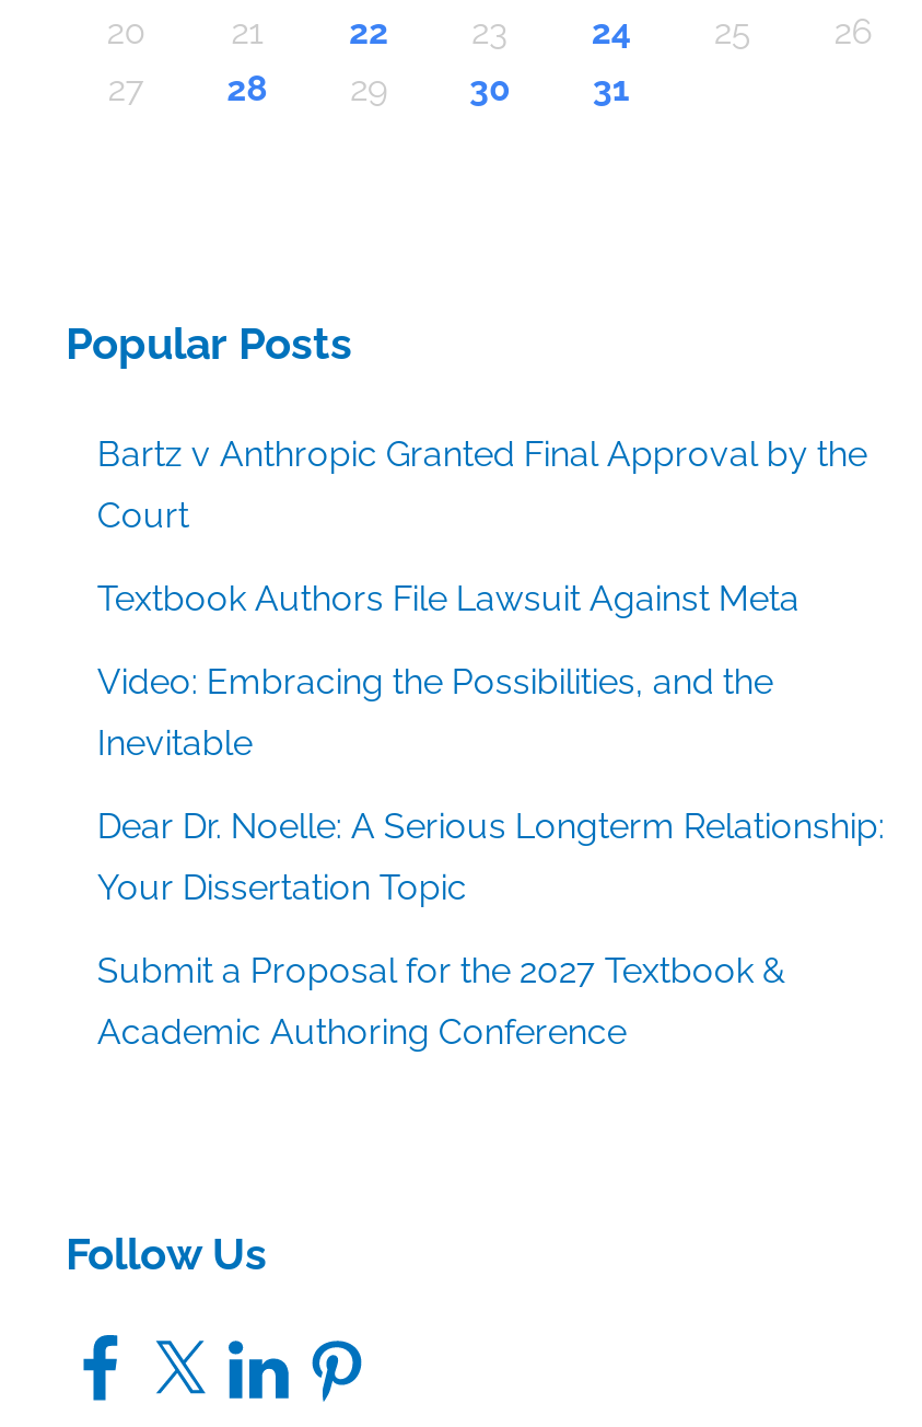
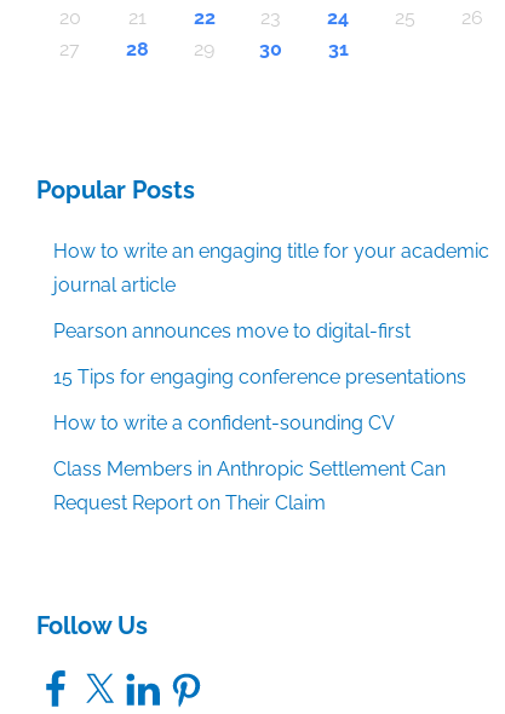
- Bartz v Anthropic Granted Final Approval by the
- Court
- Textbook Authors File Lawsuit Against Meta
- Video: Embracing the Possibilities, and the
- Inevitable
- Dear Dr. Noelle: A Serious Longterm Relationship:
- Your Dissertation Topic
- Submit a Proposal for the 2027 Textbook &
- Academic Authoring Conference
+ How to write an engaging title for your academic
+ journal article
+ Pearson announces move to digital-first
+ 15 Tips for engaging conference presentations
+ How to write a confident-sounding CV
+ Class Members in Anthropic Settlement Can
+ Request Report on Their Claim
